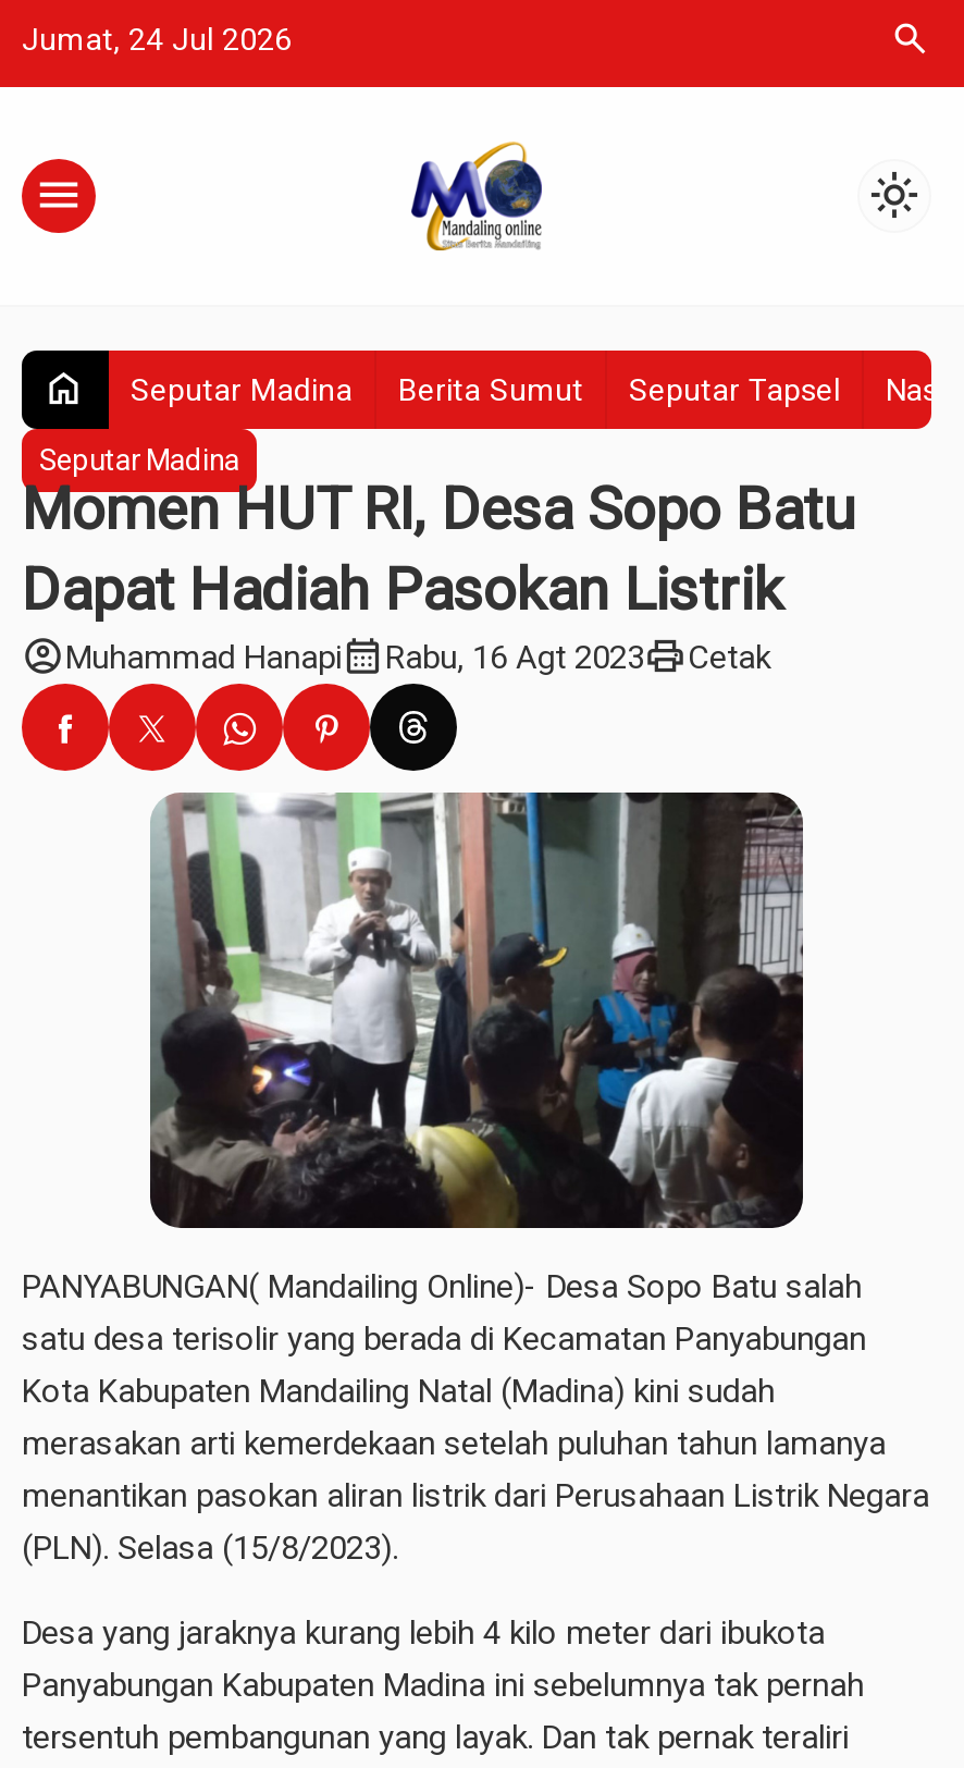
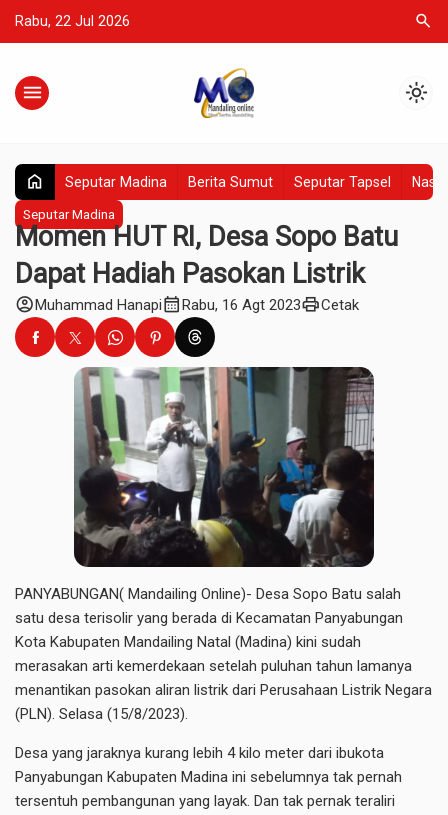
- Jumat, 24 Jul 2026
+ Rabu, 22 Jul 2026
